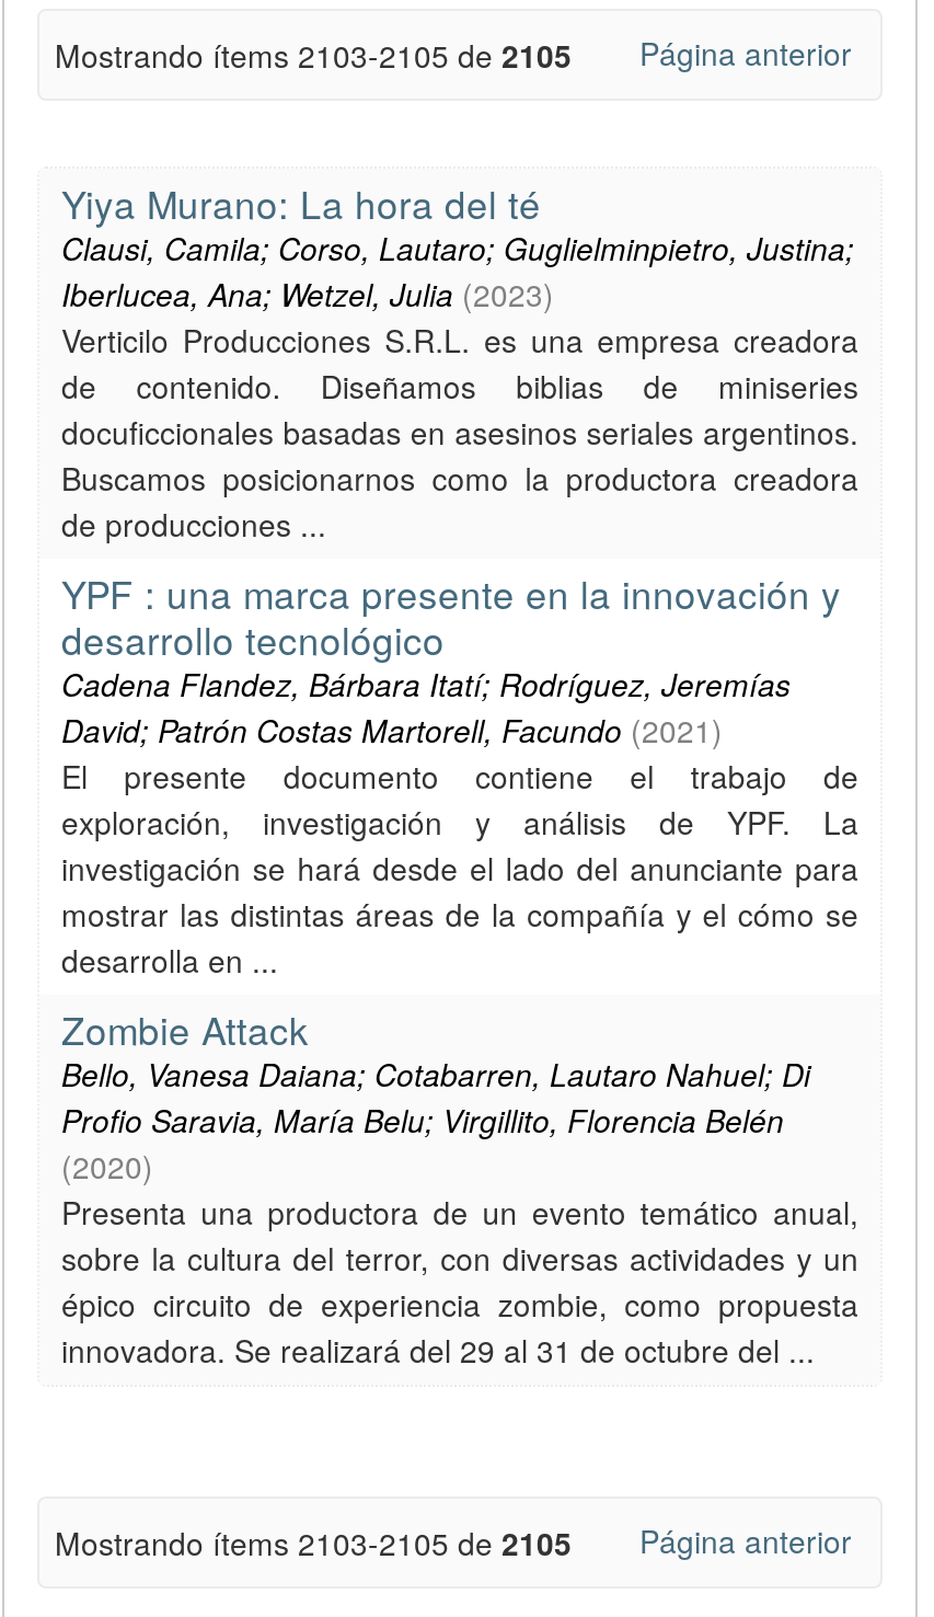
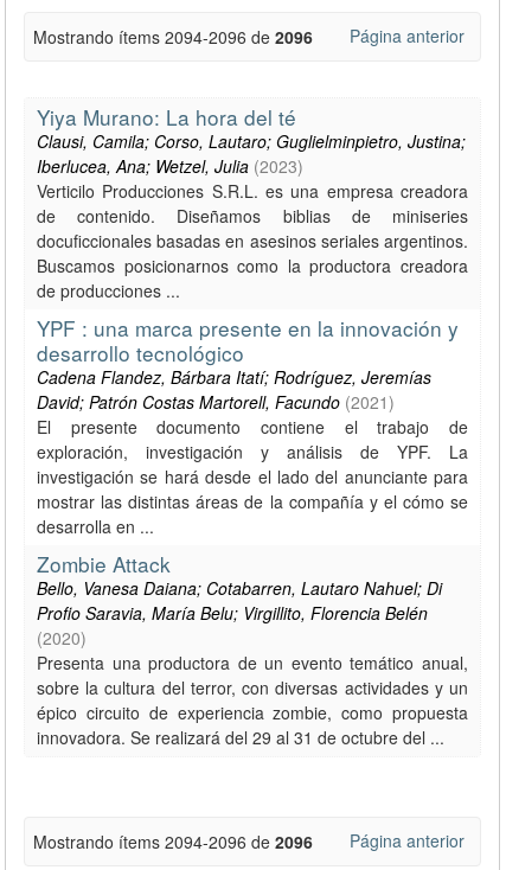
- Mostrando ítems 2103-2105 de 2105
+ Mostrando ítems 2094-2096 de 2096

- Mostrando ítems 2103-2105 de 2105
+ Mostrando ítems 2094-2096 de 2096
